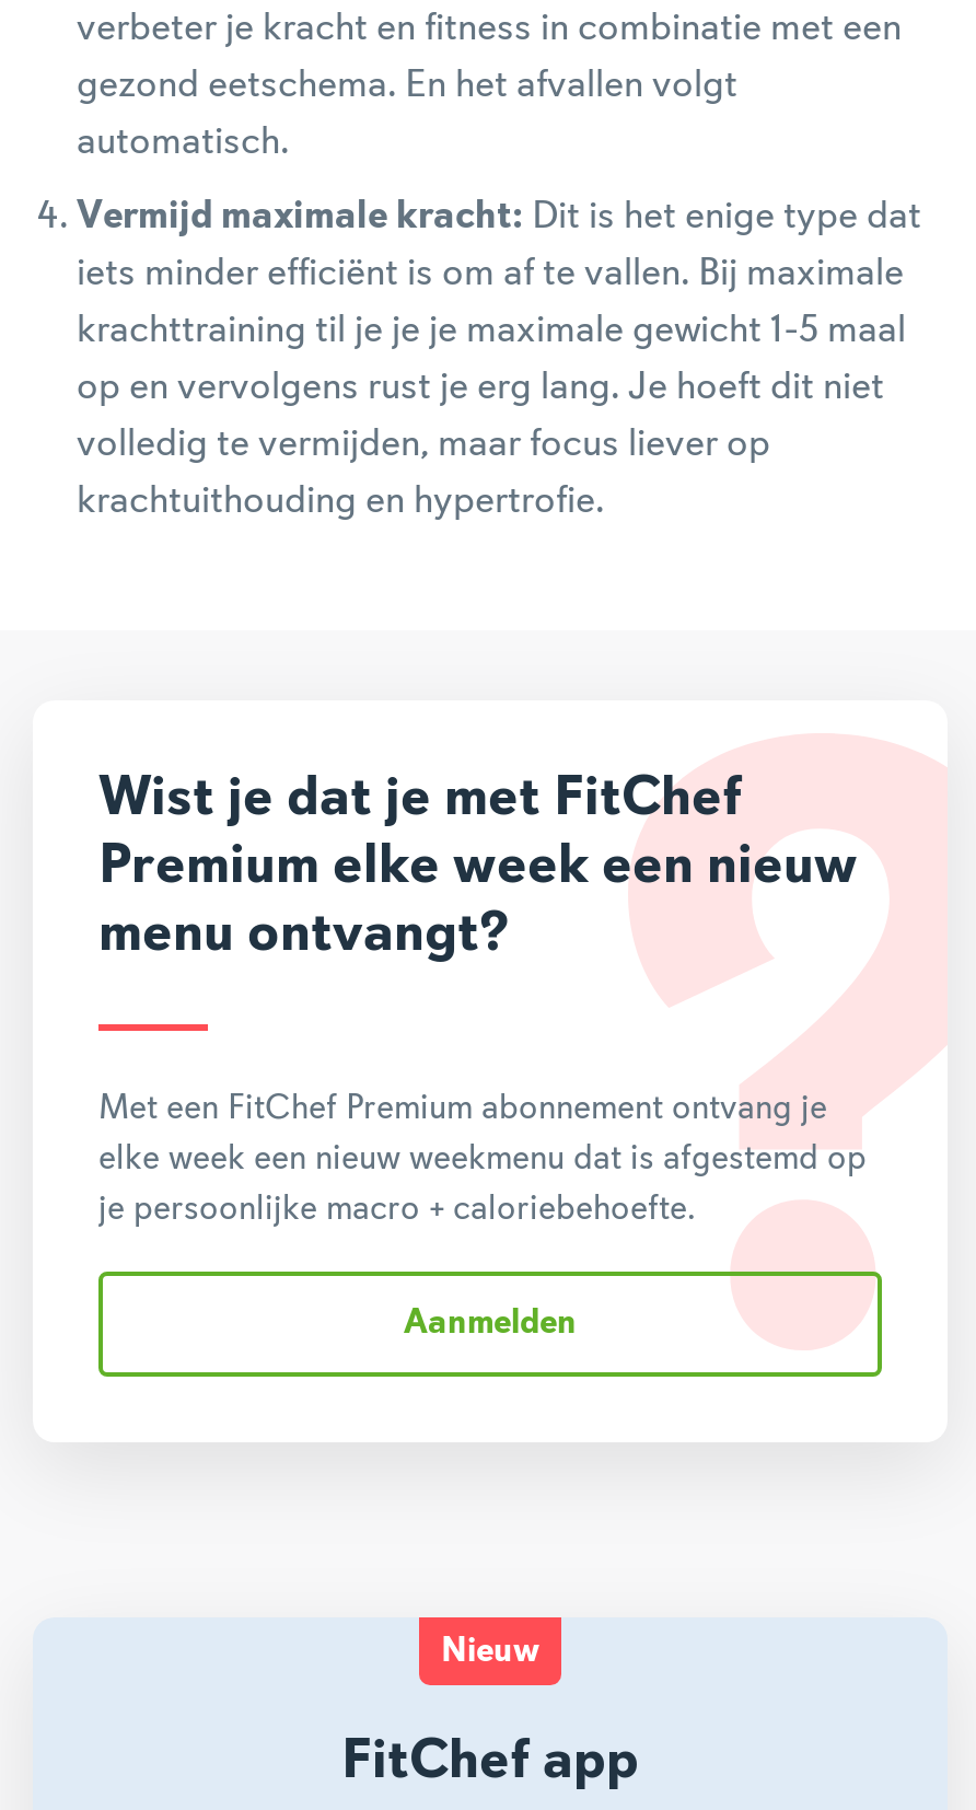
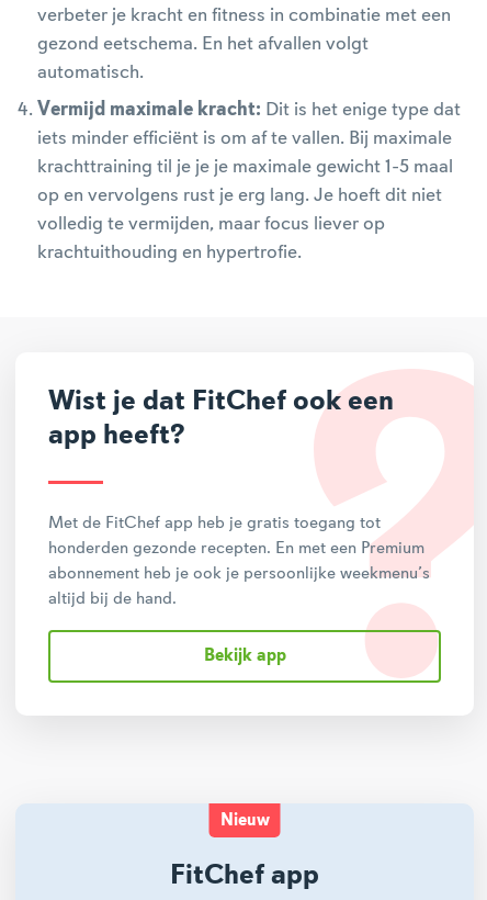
- Wist je dat je met FitChef
- Premium elke week een nieuw
- menu ontvangt?
+ Wist je dat FitChef ook een
+ app heeft?

- Met een FitChef Premium abonnement ontvang je
- elke week een nieuw weekmenu dat is afgestemd op
- je persoonlijke macro + caloriebehoefte.
+ Met de FitChef app heb je gratis toegang tot
+ honderden gezonde recepten. En met een Premium
+ abonnement heb je ook je persoonlijke weekmenu’s
+ altijd bij de hand.

- Aanmelden
+ Bekijk app
